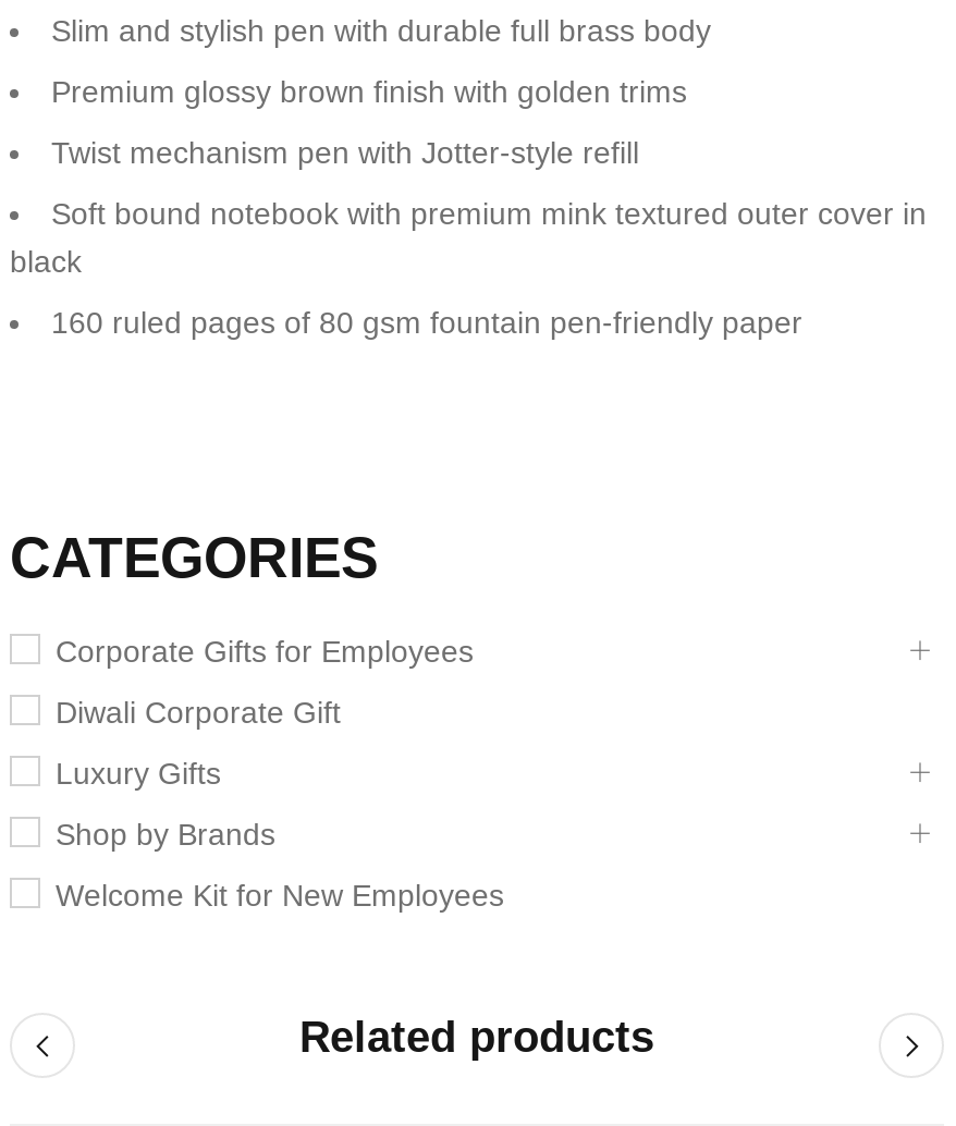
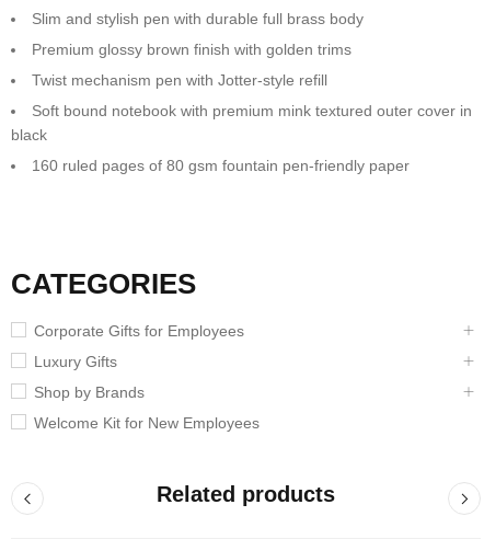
- Diwali Corporate Gift
